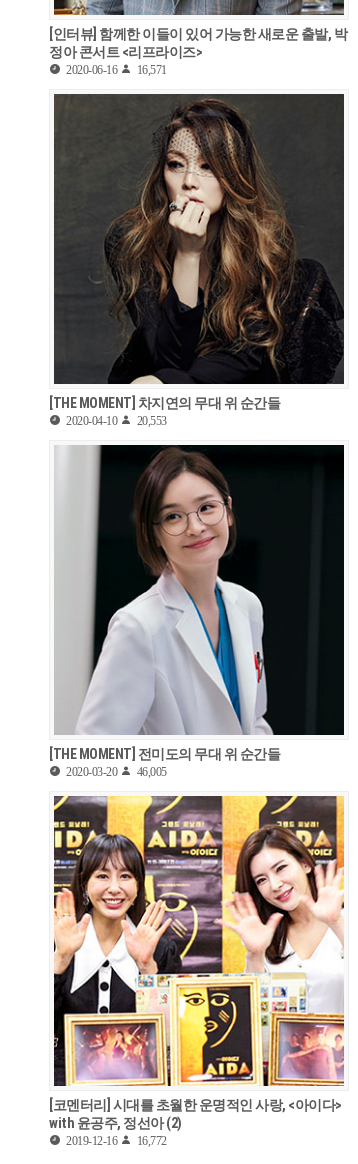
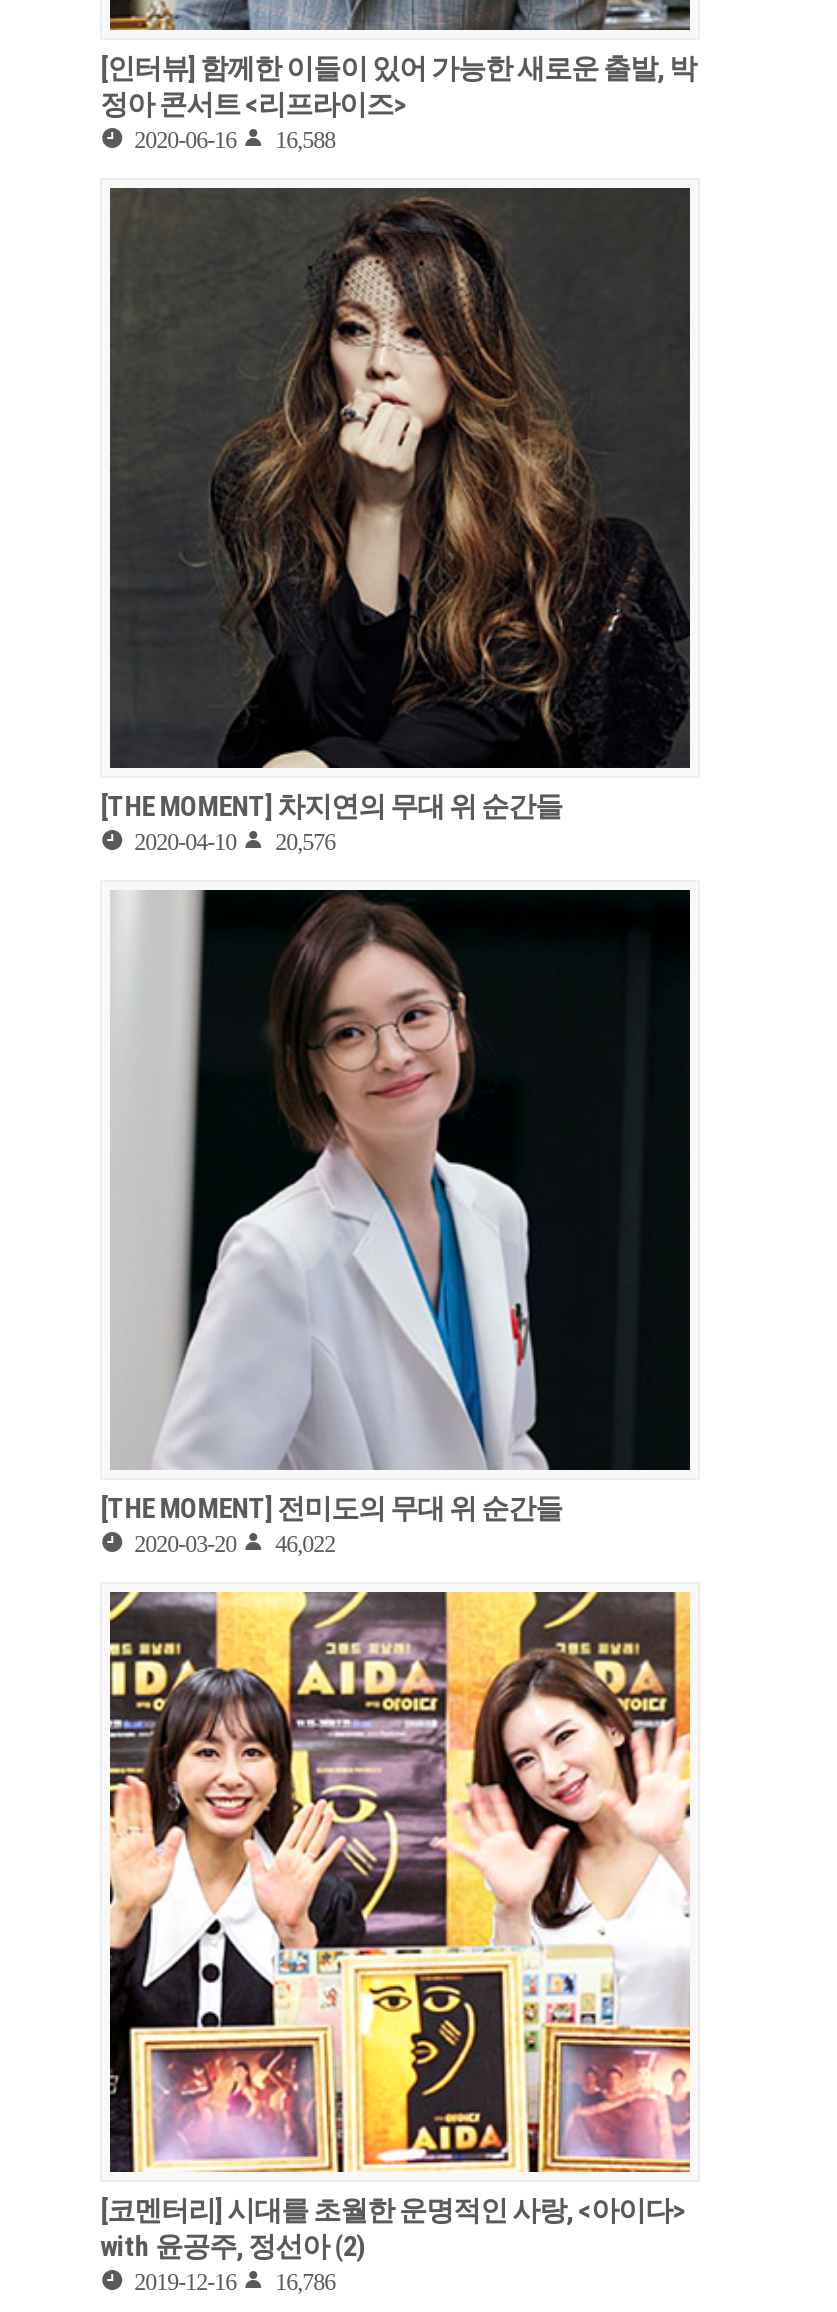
- 2020-06-16 16,571
+ 2020-06-16 16,588

- 2020-04-10 20,553
+ 2020-04-10 20,576

- 2020-03-20 46,005
+ 2020-03-20 46,022

- 2019-12-16 16,772
+ 2019-12-16 16,786
